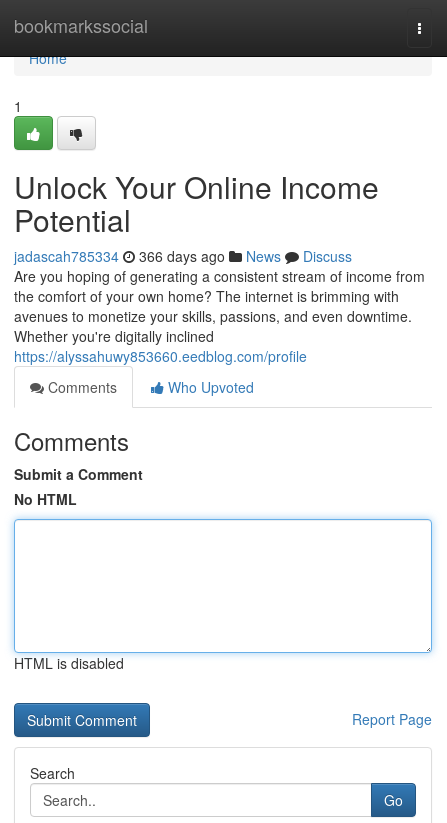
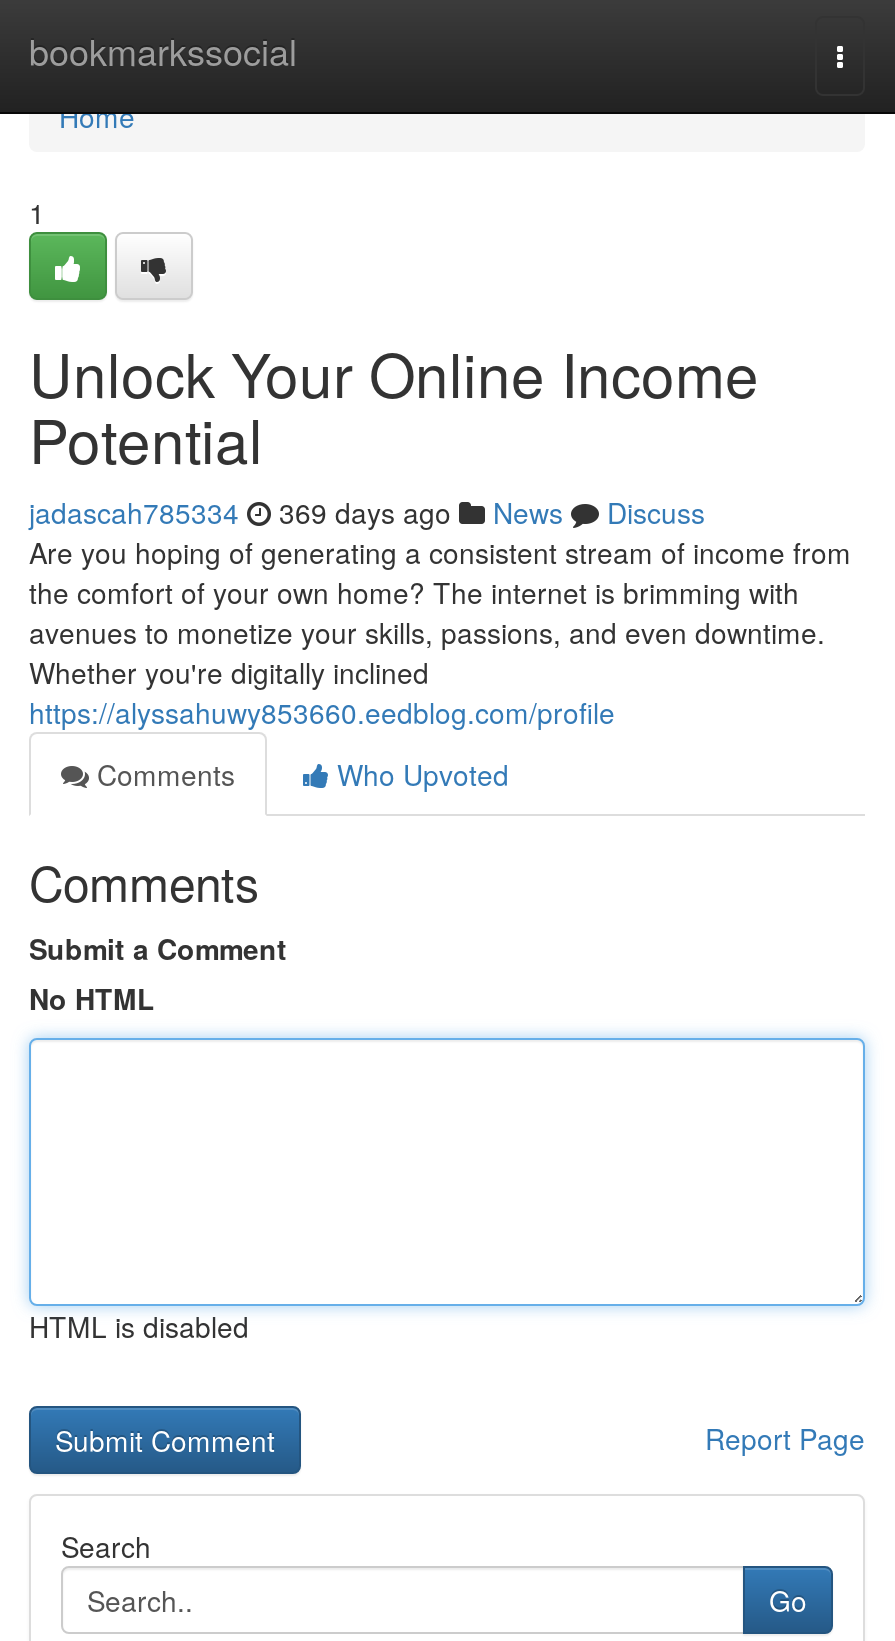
- jadascah785334 366 days ago News Discuss
+ jadascah785334 369 days ago News Discuss
